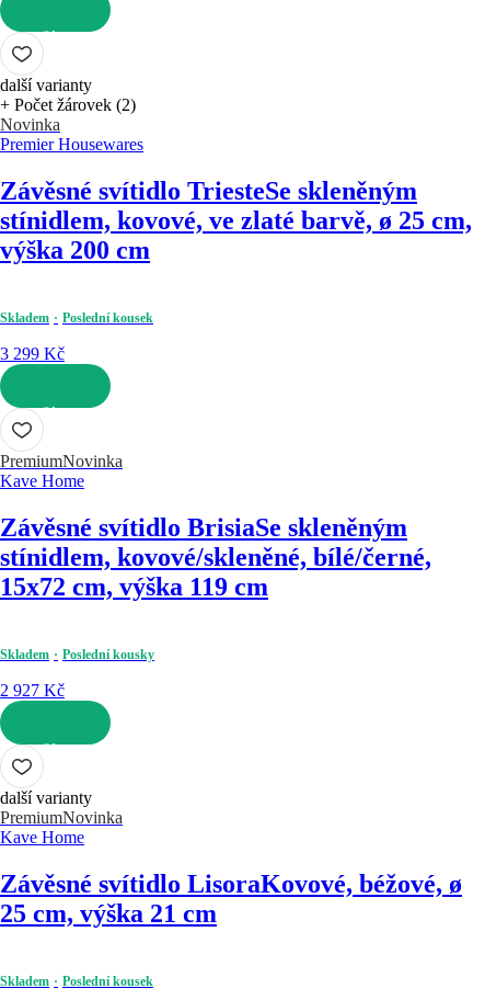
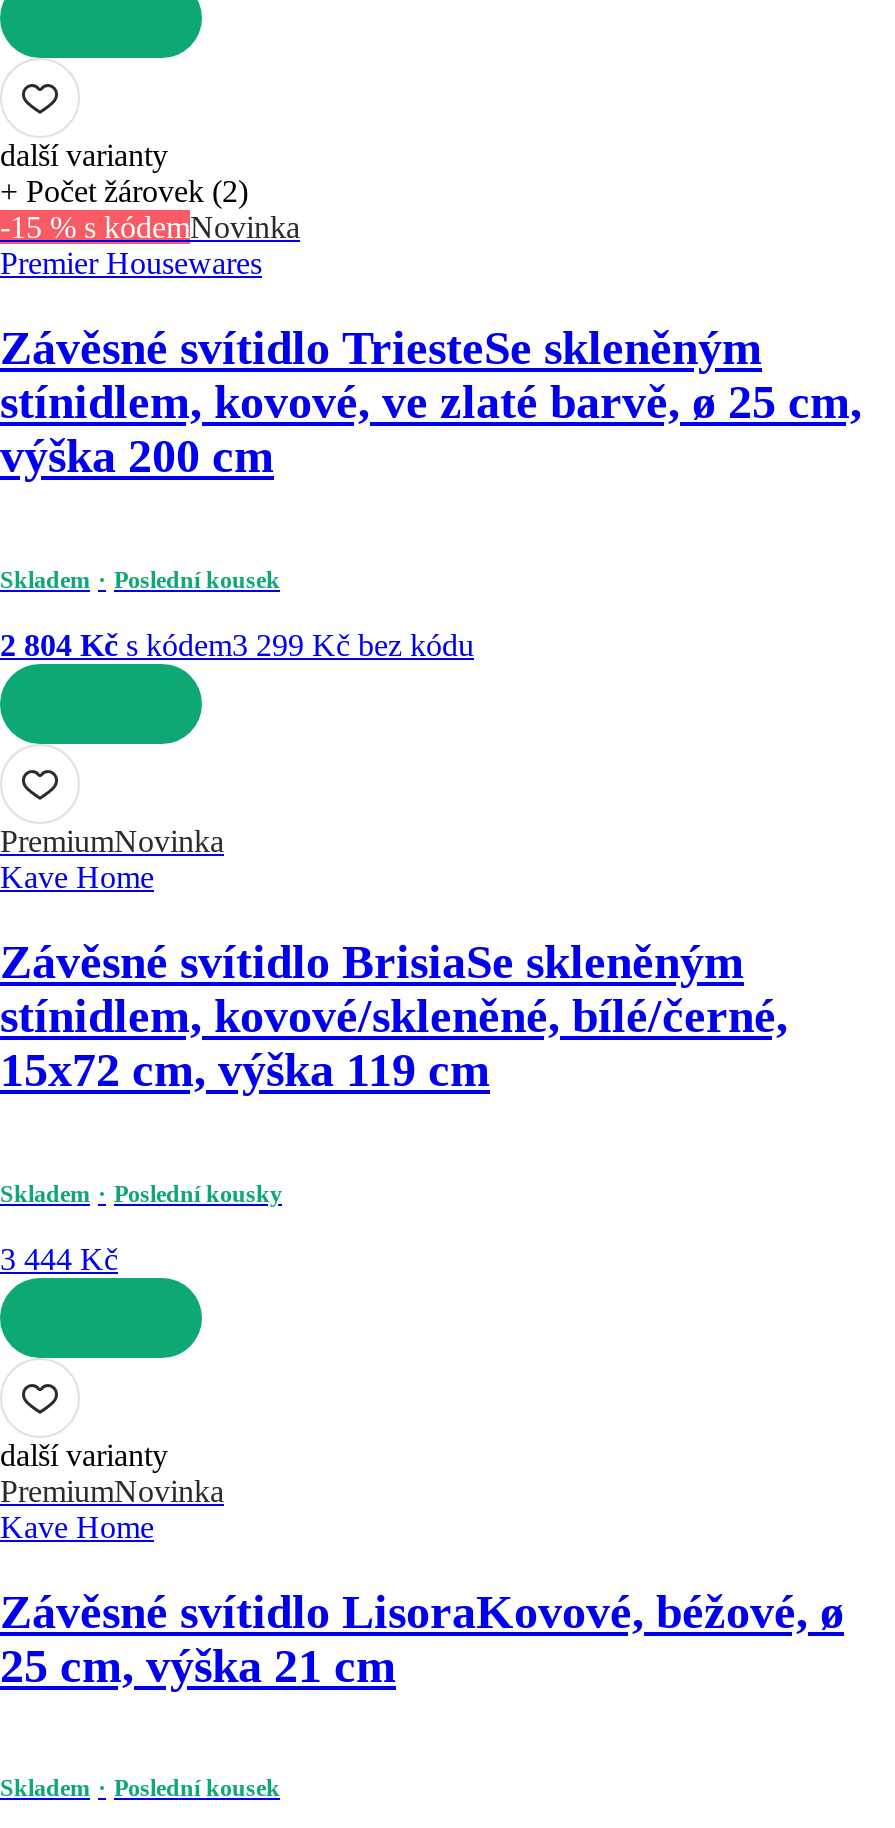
- Novinka
+ -15 % s kódemNovinka

- 3 299 Kč
+ 2 804 Kč s kódem3 299 Kč bez kódu

- 2 927 Kč
+ 3 444 Kč
